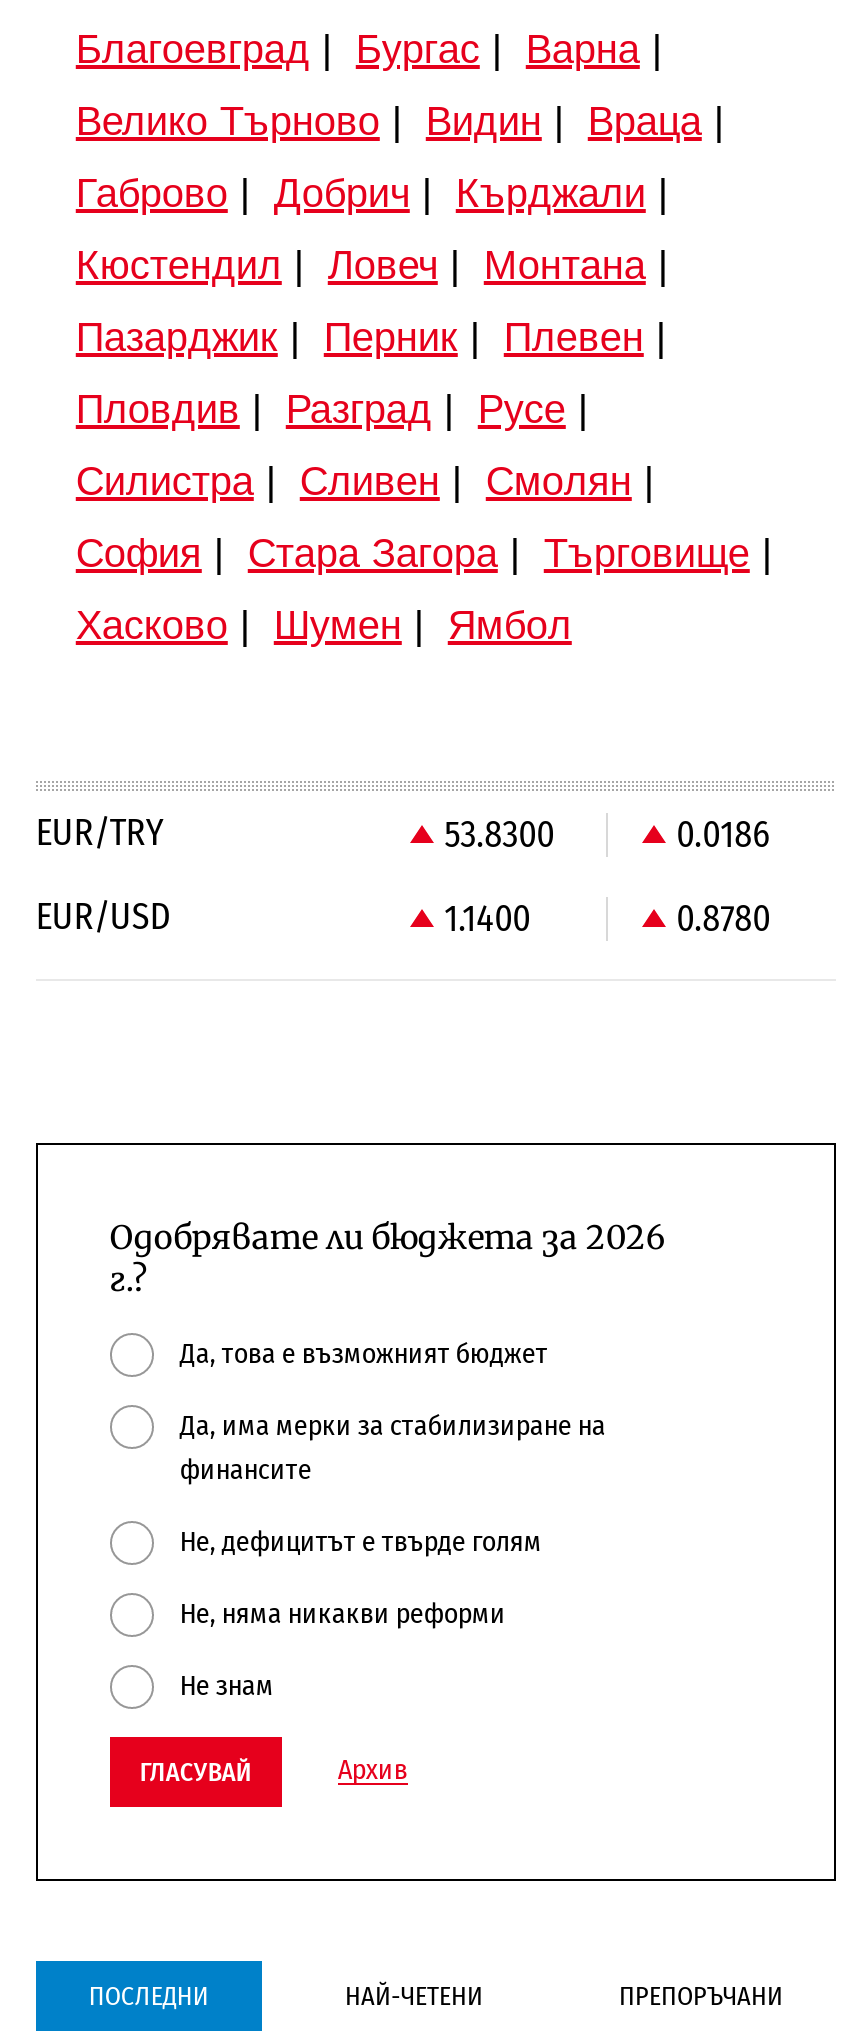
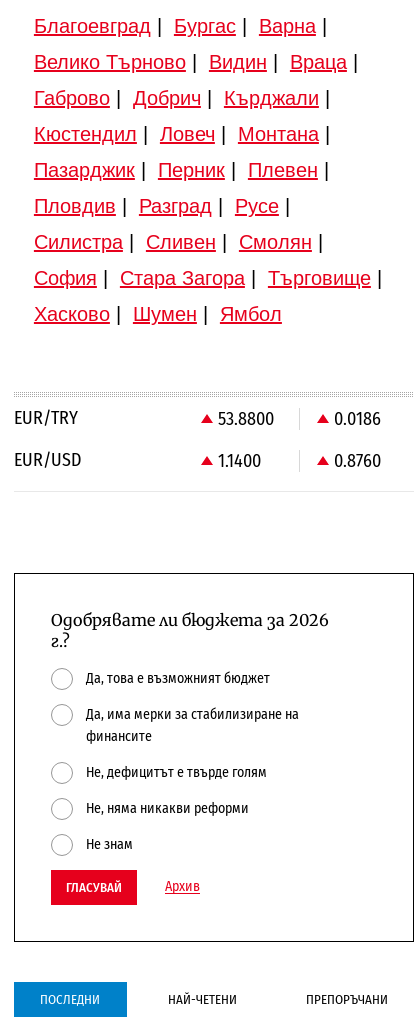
- 53.8300
+ 53.8800

- 0.8780
+ 0.8760
